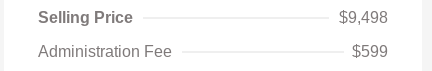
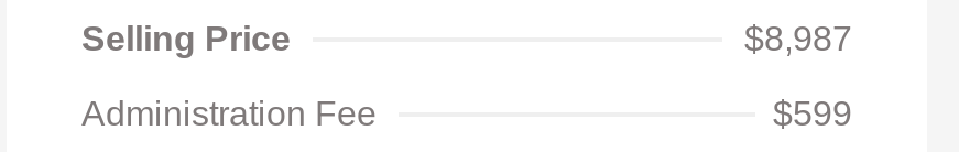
- $9,498
+ $8,987
